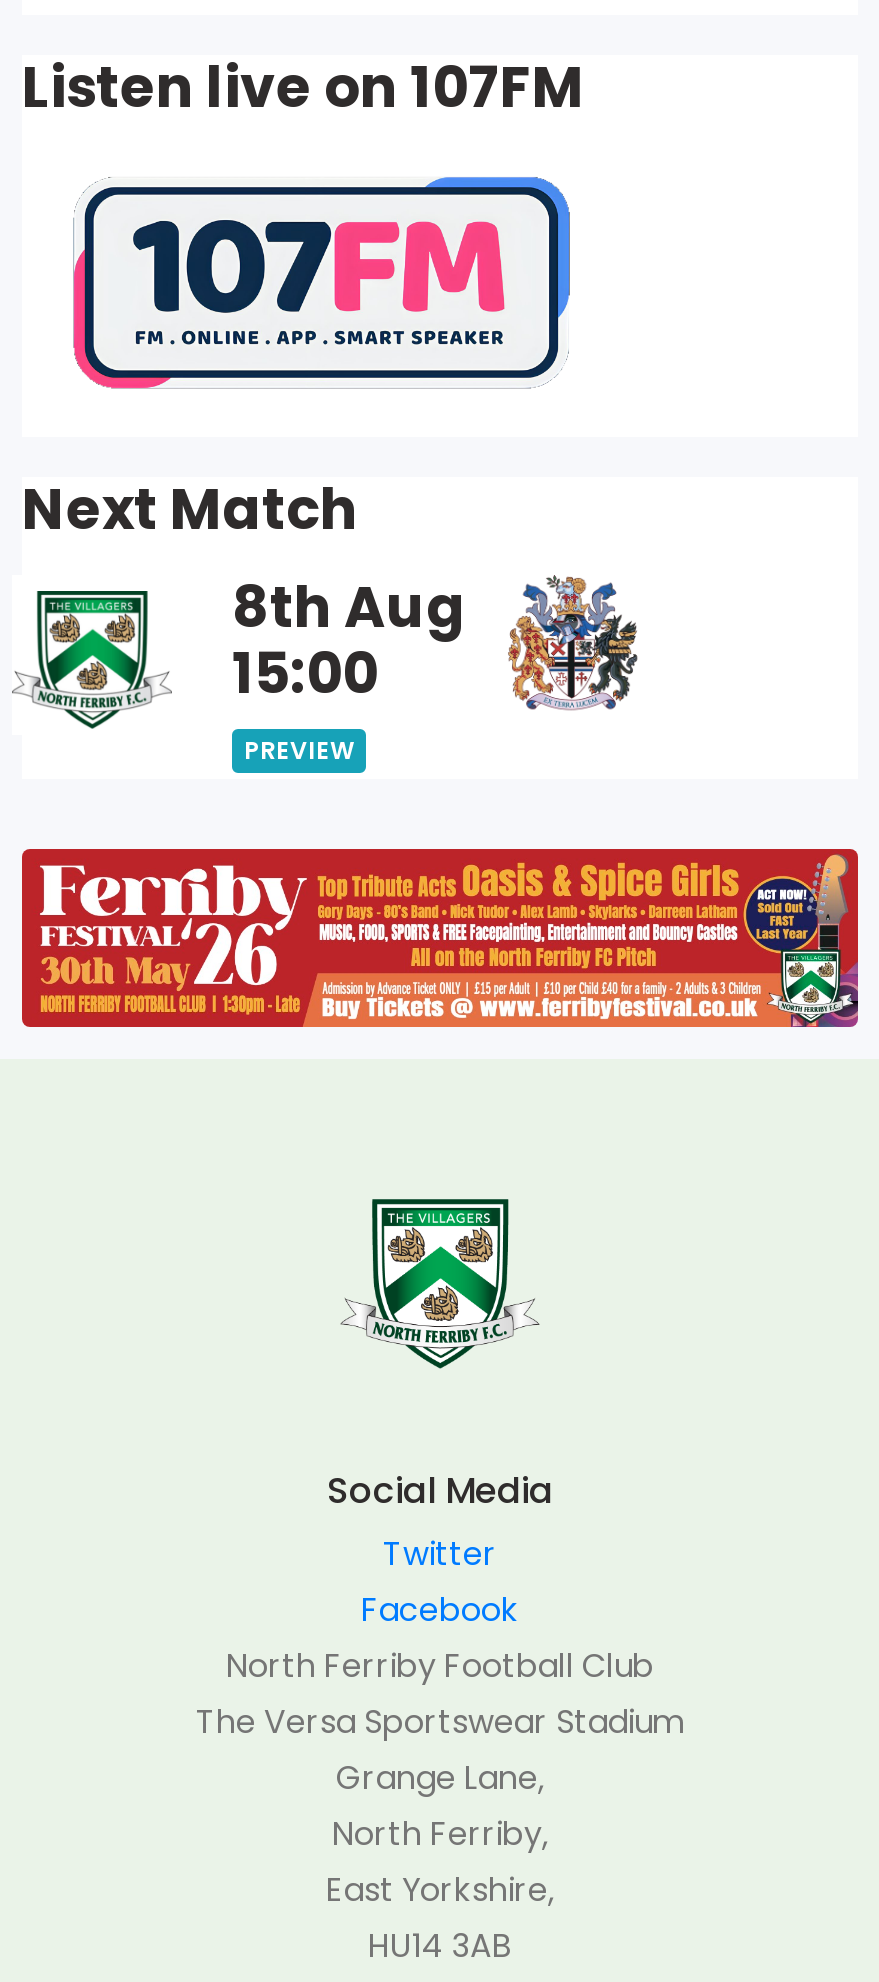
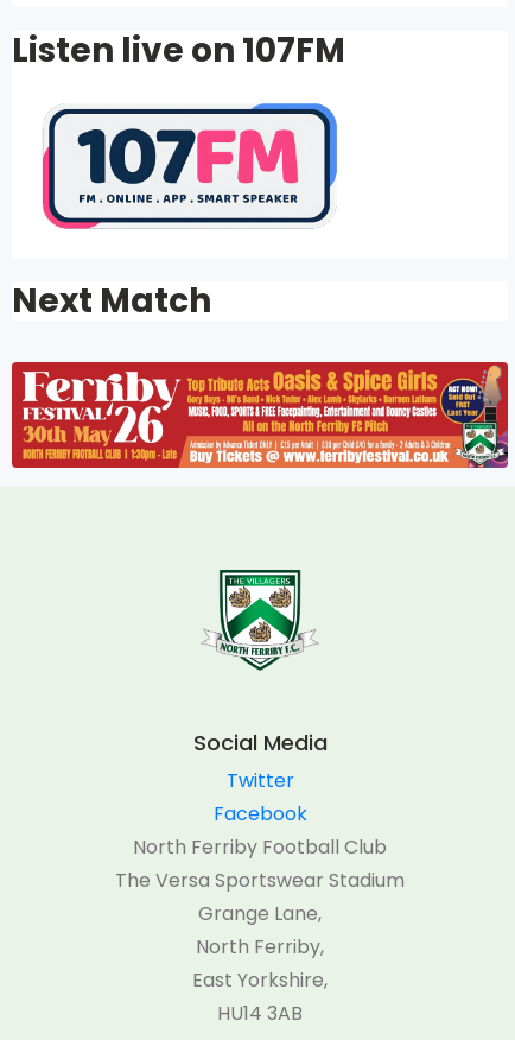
- [image]
- 8th Aug
- 15:00
- PREVIEW

- [image]
